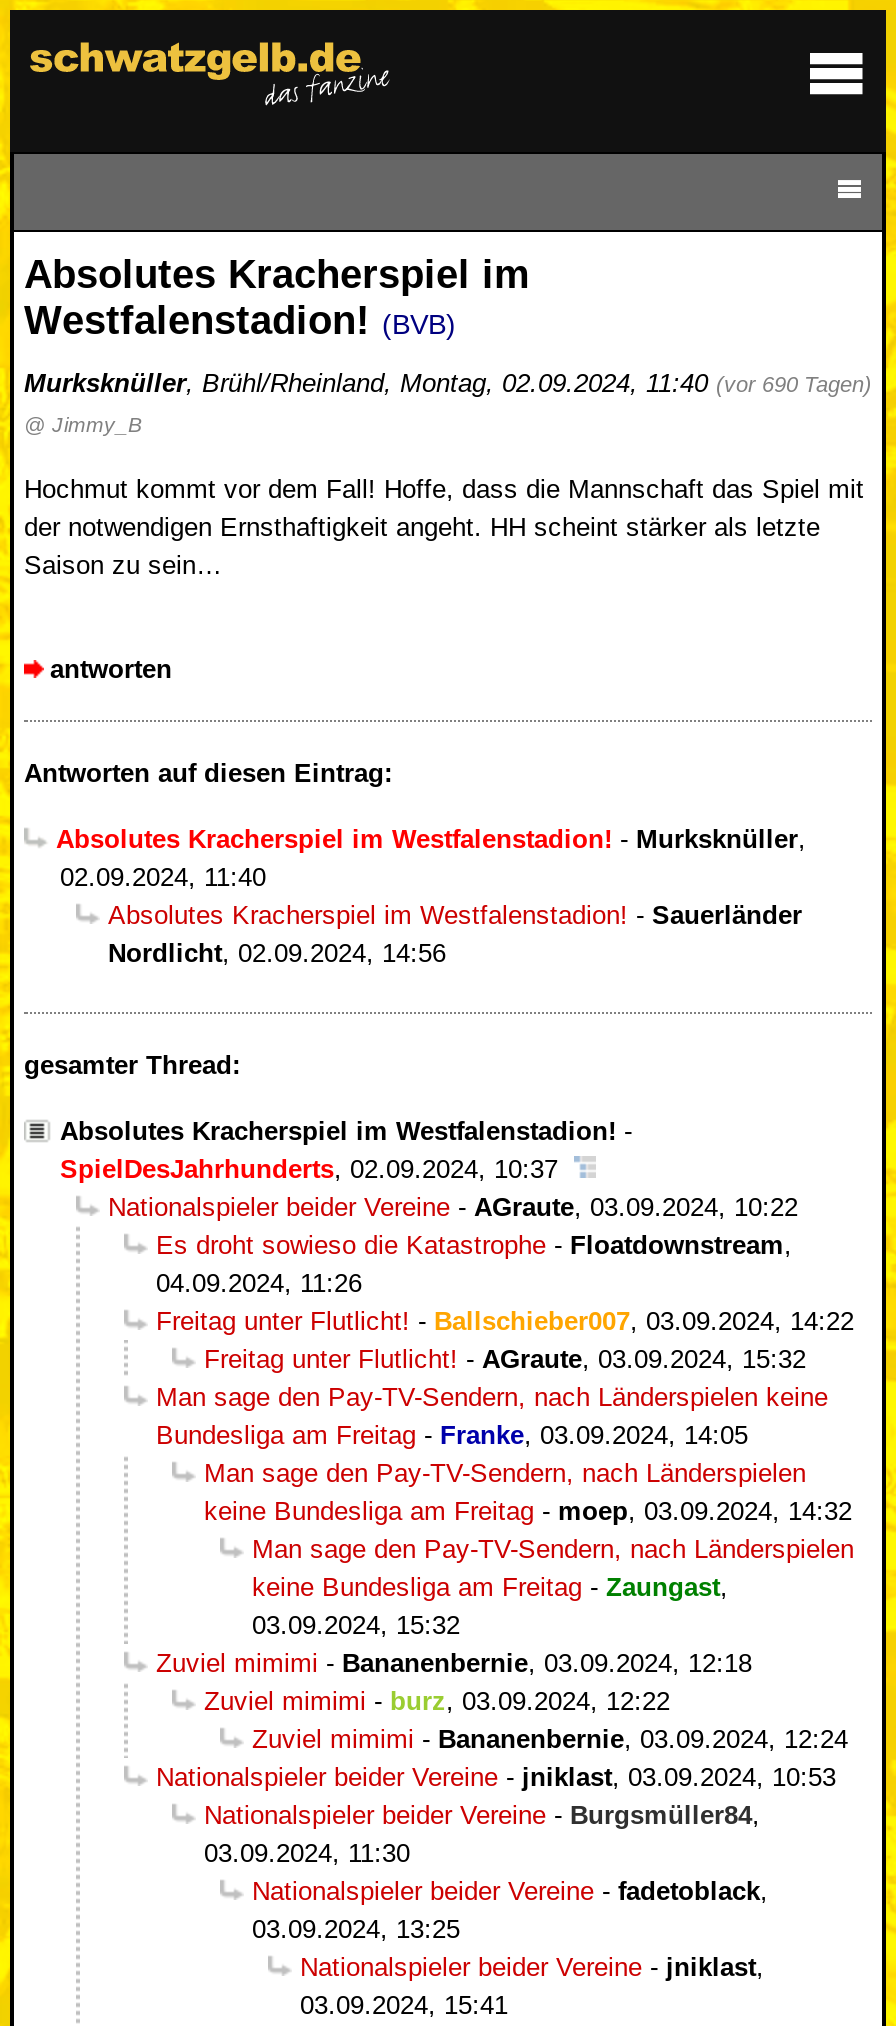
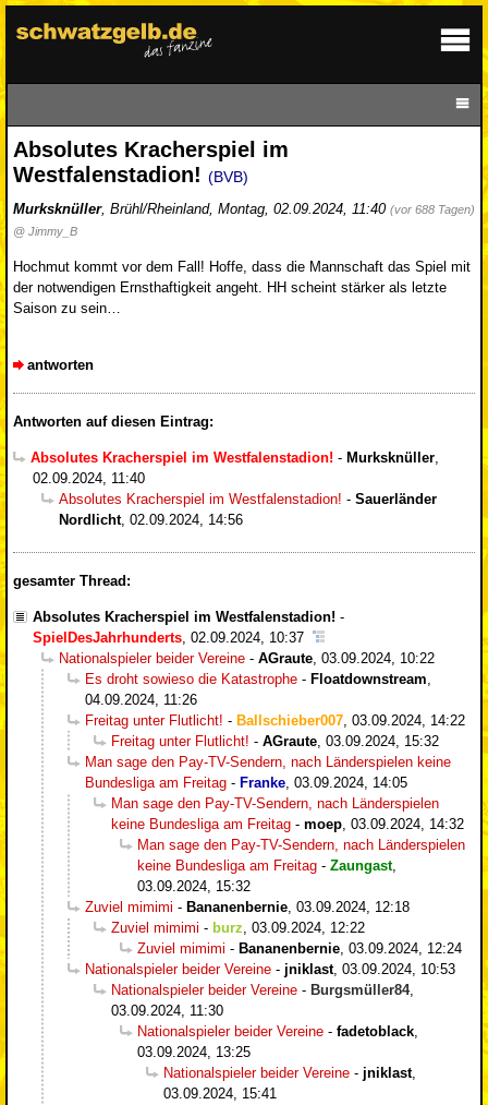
- Murksknüller, Brühl/Rheinland, Montag, 02.09.2024, 11:40 (vor 690 Tagen)
+ Murksknüller, Brühl/Rheinland, Montag, 02.09.2024, 11:40 (vor 688 Tagen)
